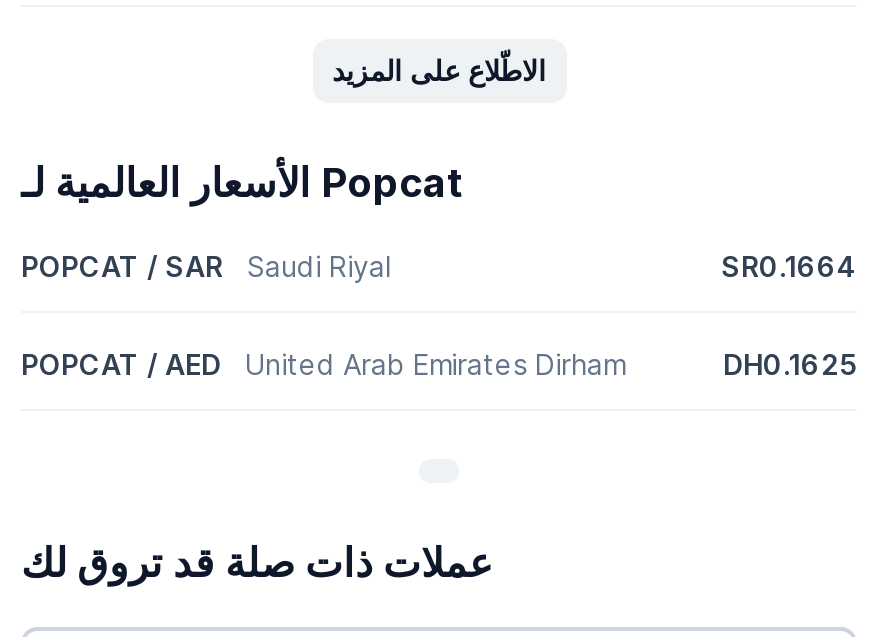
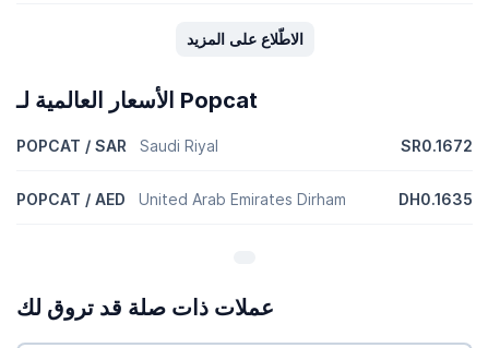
- SR0.1664
+ SR0.1672

- DH0.1625
+ DH0.1635
